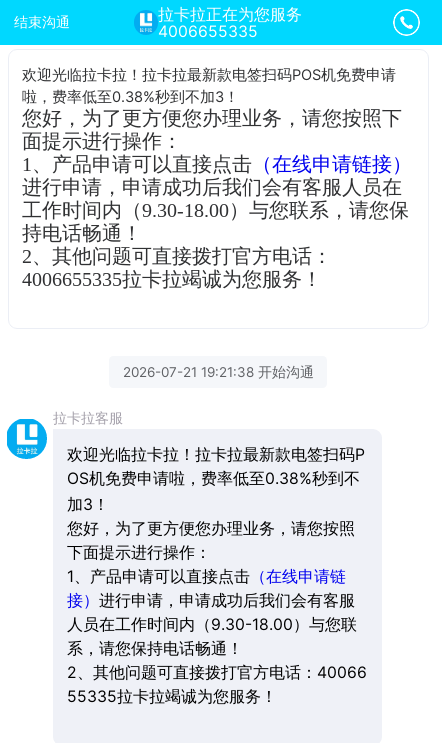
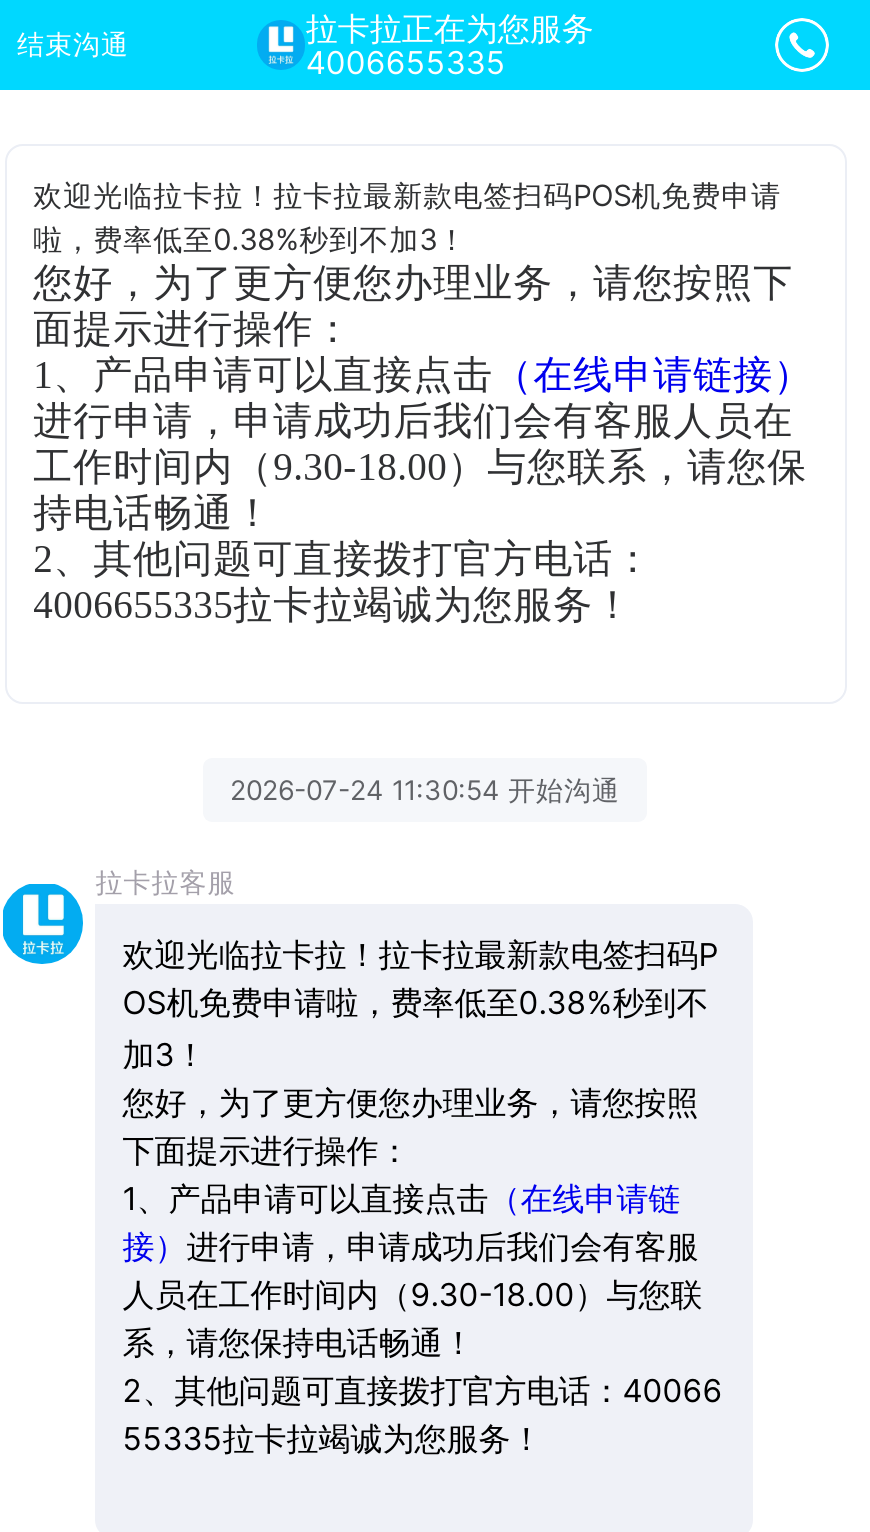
- 2026-07-21 19:21:38 开始沟通
+ 2026-07-24 11:30:54 开始沟通
